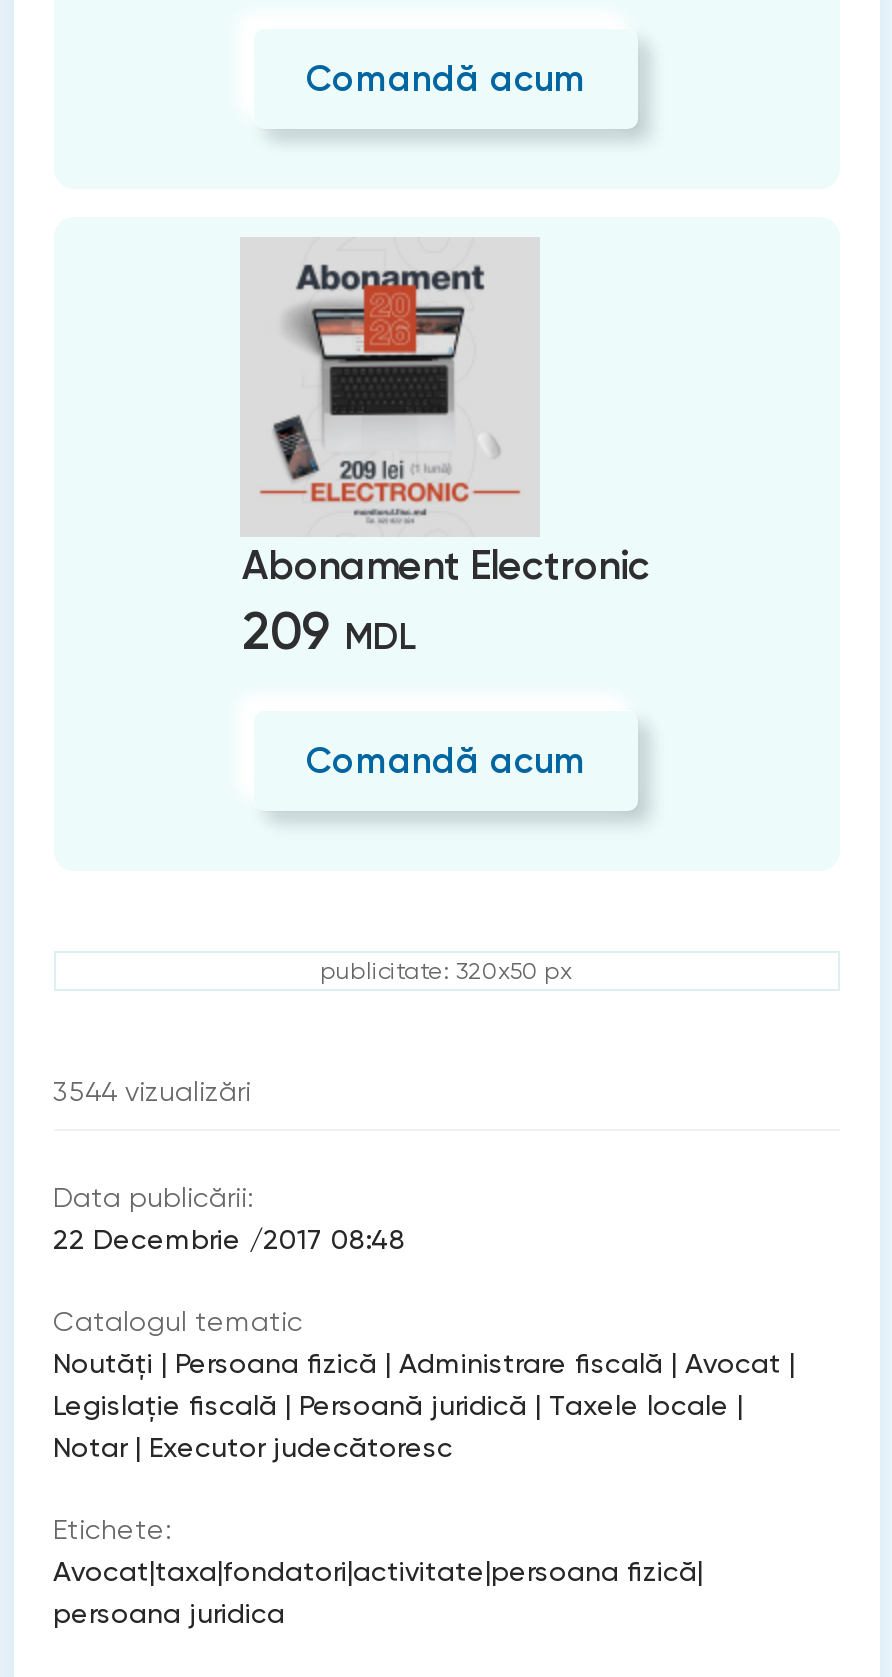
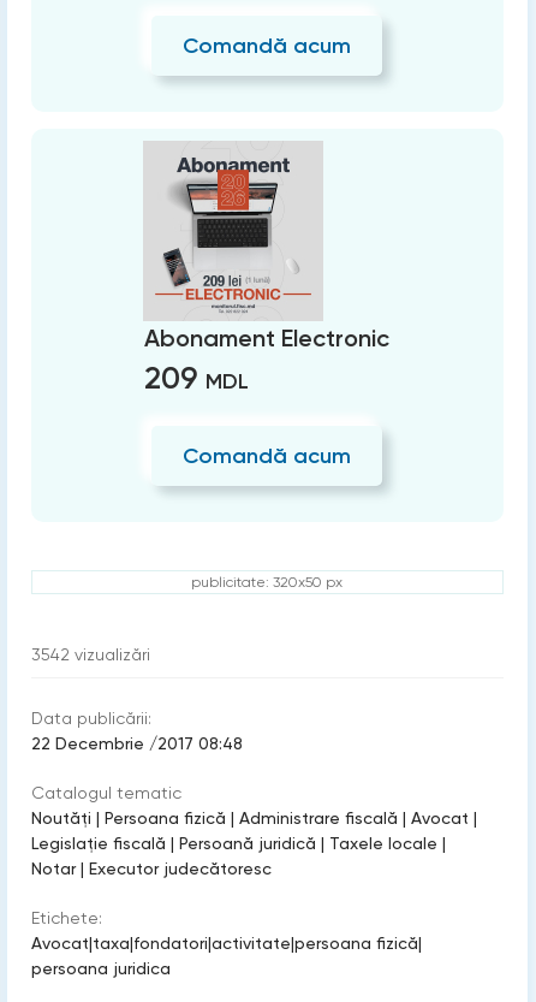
- 3544 vizualizări
+ 3542 vizualizări
